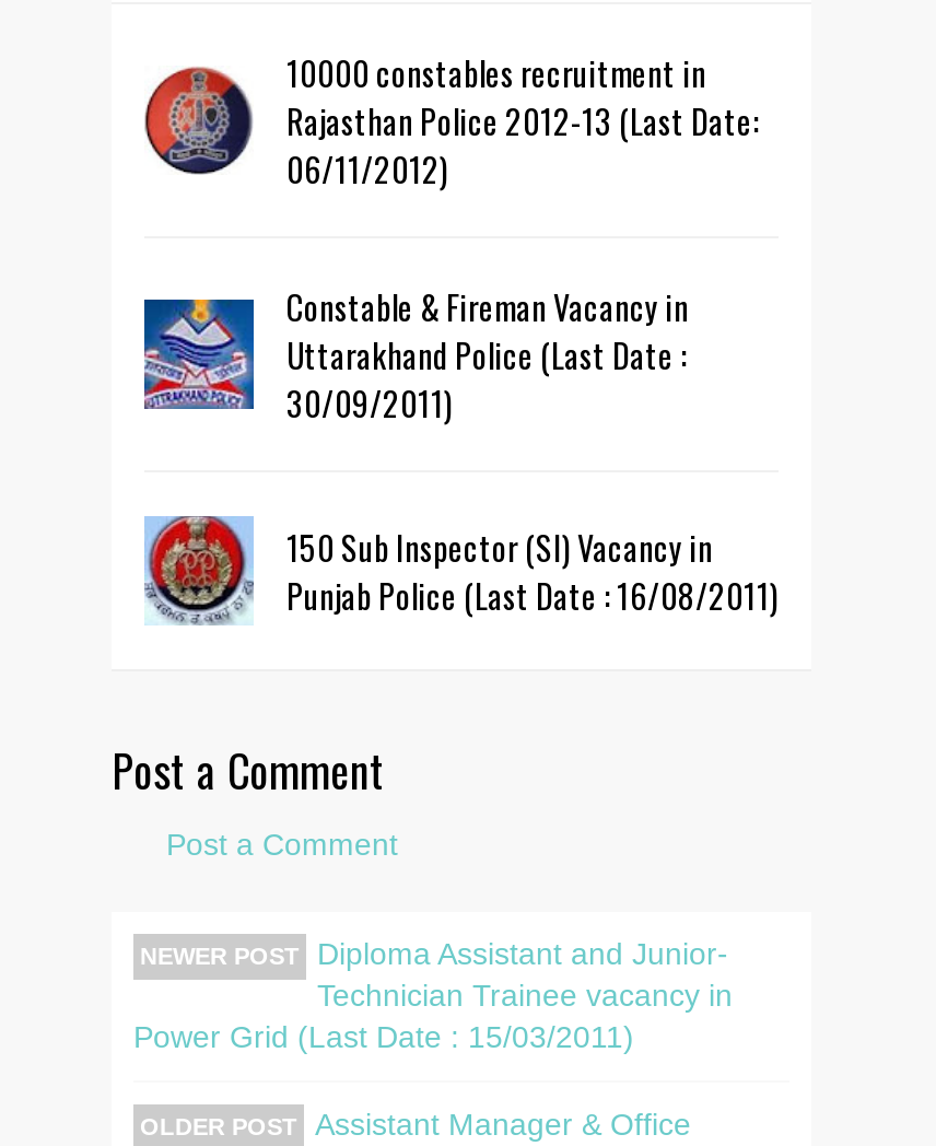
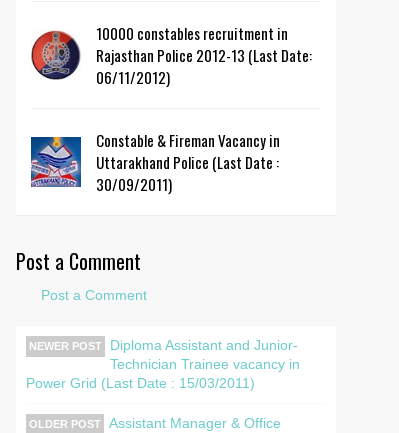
- [image]
- 150 Sub Inspector (SI) Vacancy in
- Punjab Police (Last Date : 16/08/2011)
